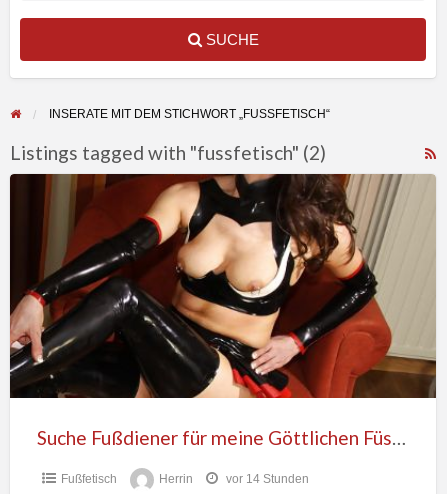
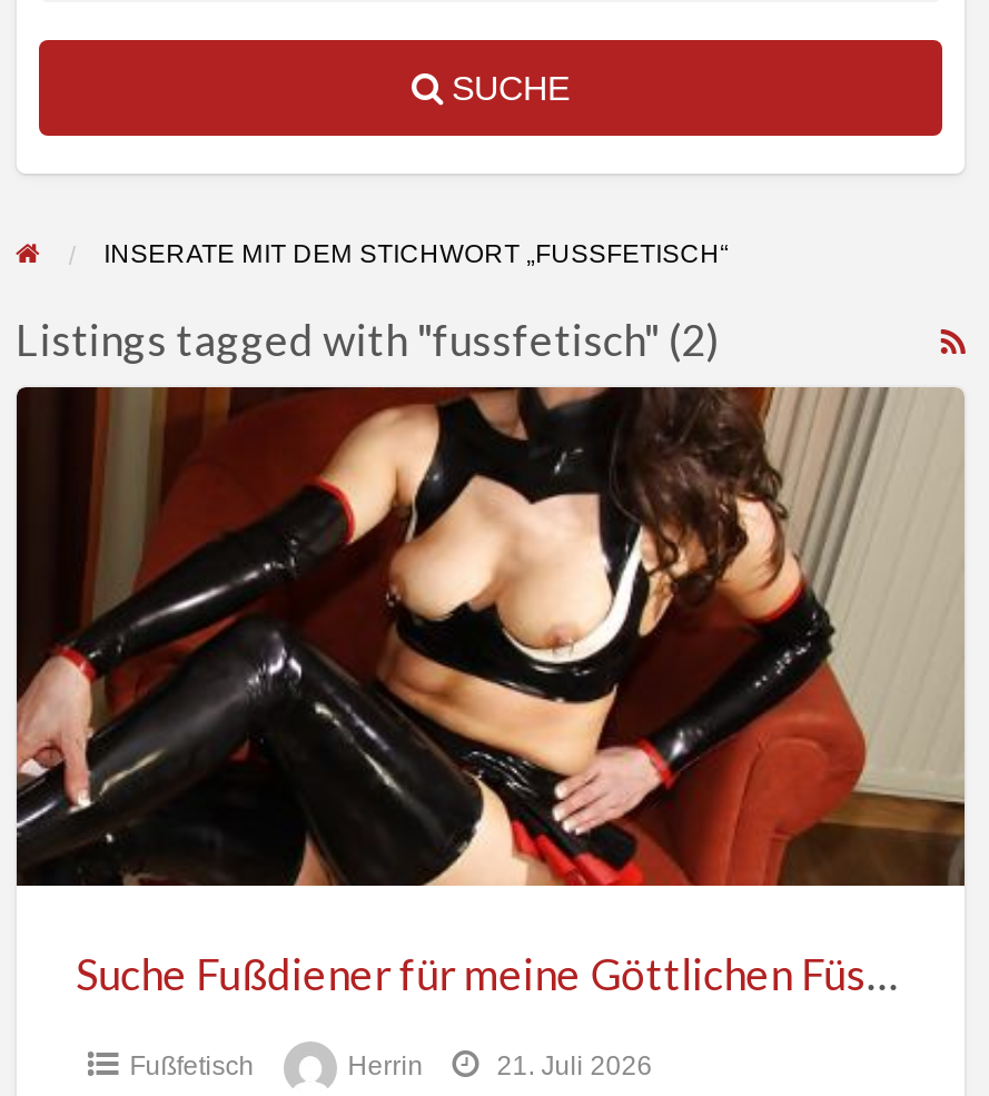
- vor 14 Stunden
+ 21. Juli 2026
